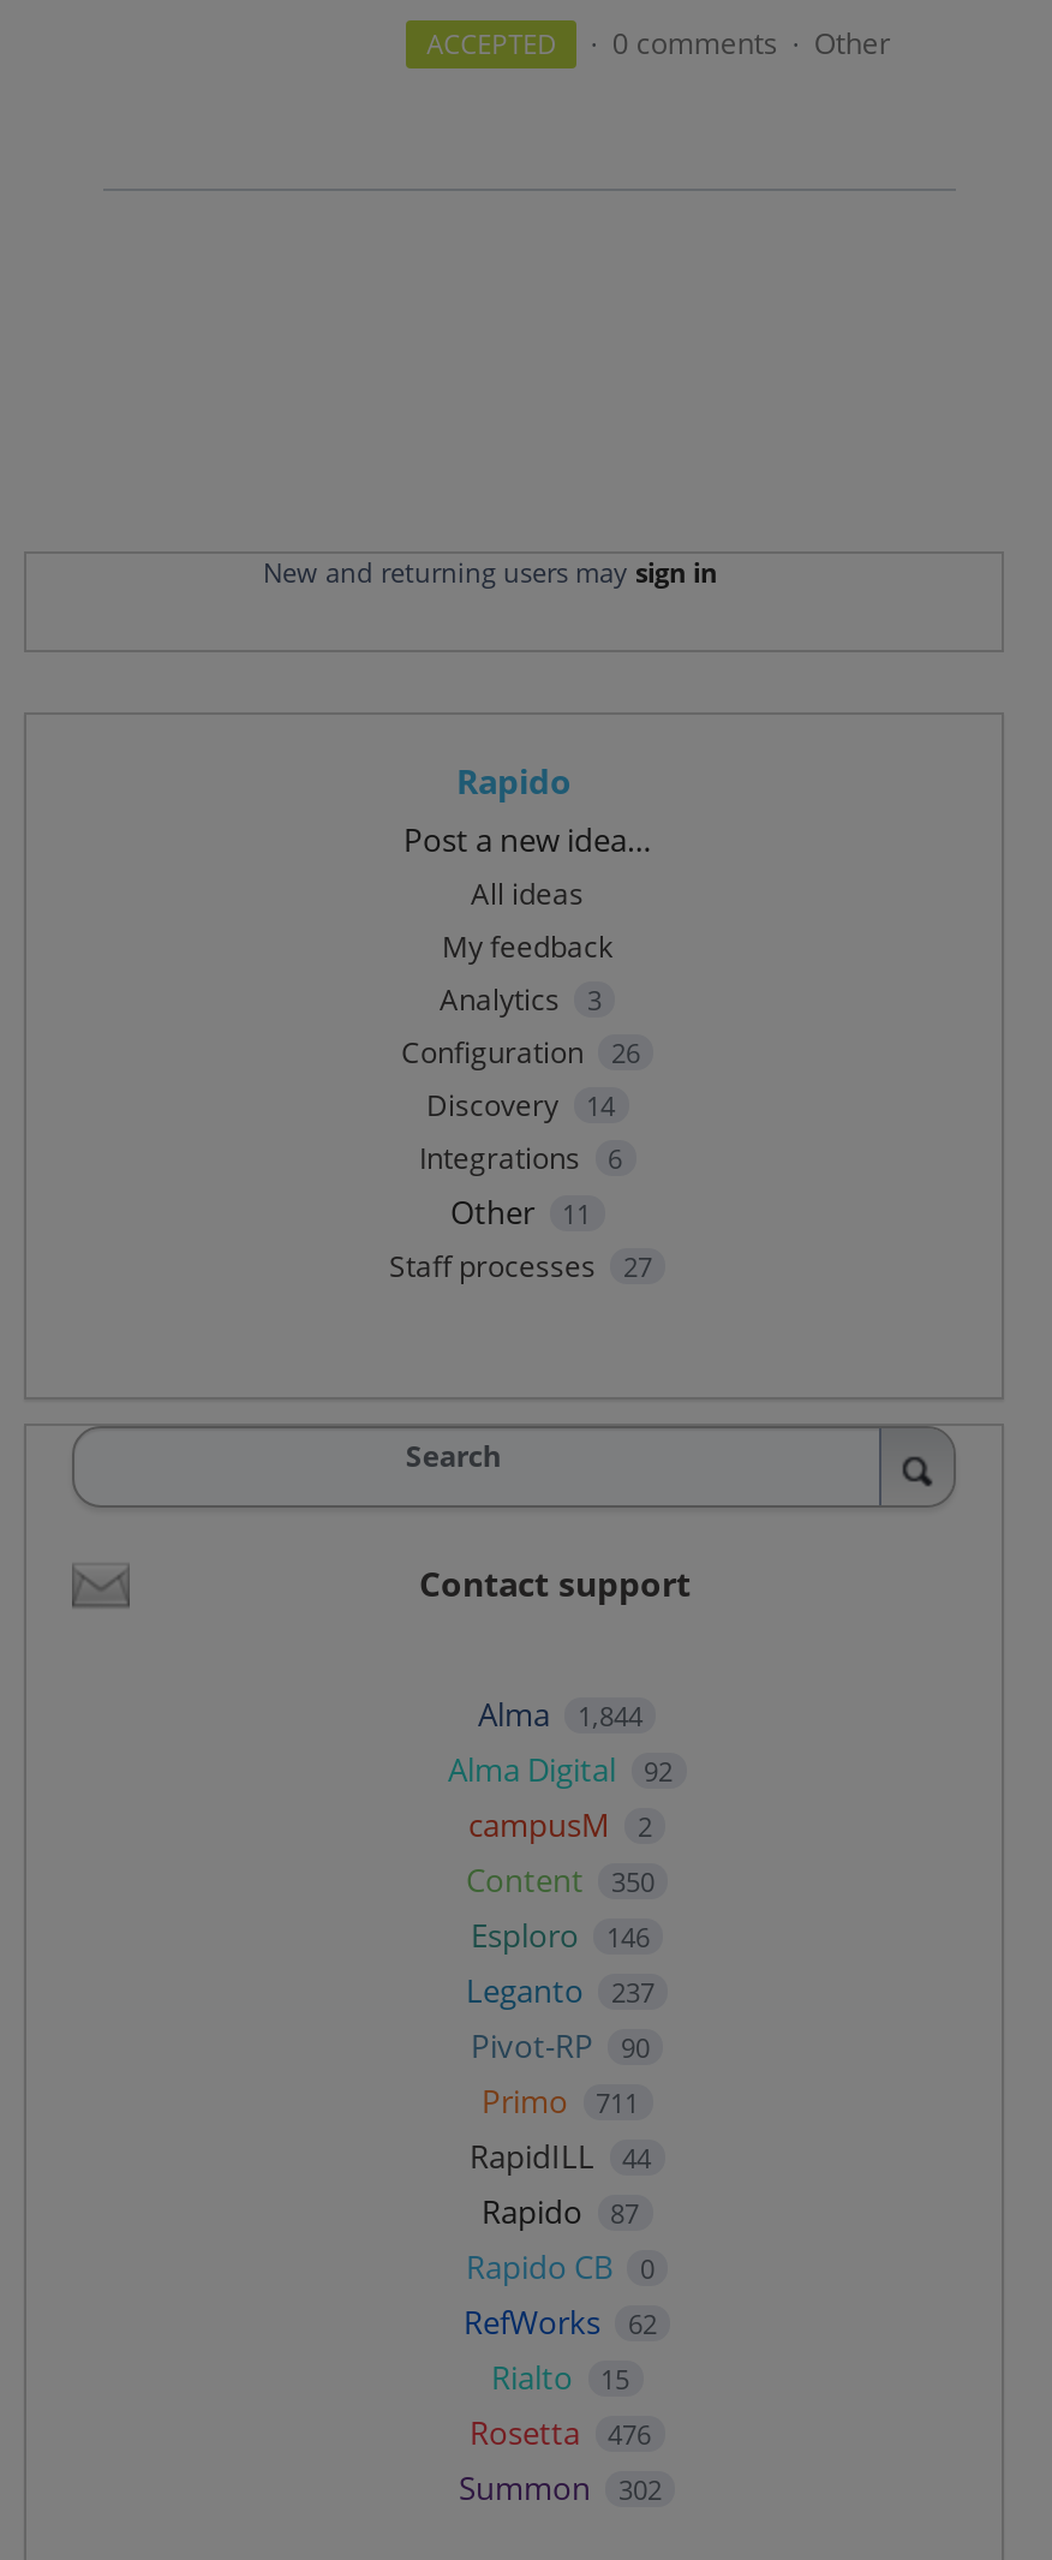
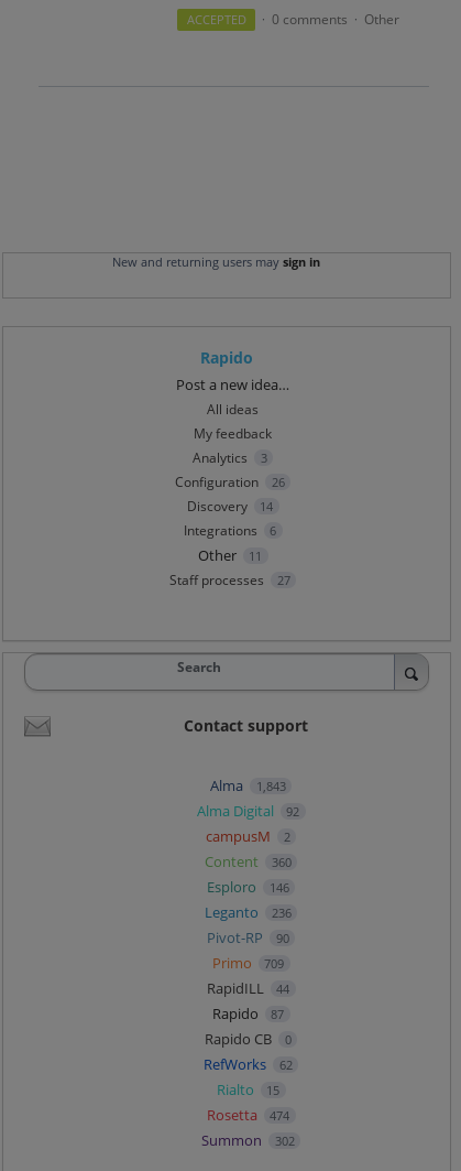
- Alma 1,844
+ Alma 1,843

- Content 350
+ Content 360

- Leganto 237
+ Leganto 236

- Primo 711
+ Primo 709

- Rosetta 476
+ Rosetta 474
